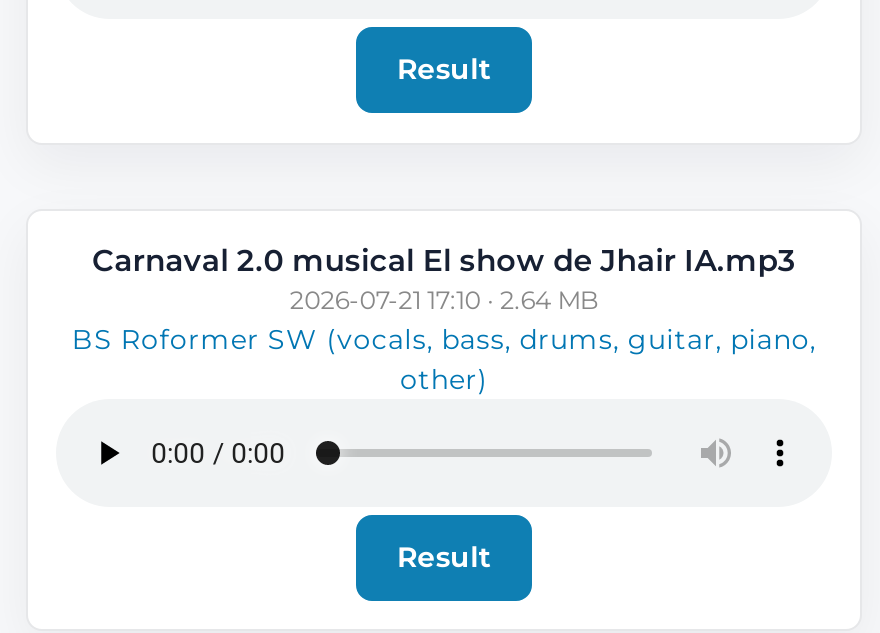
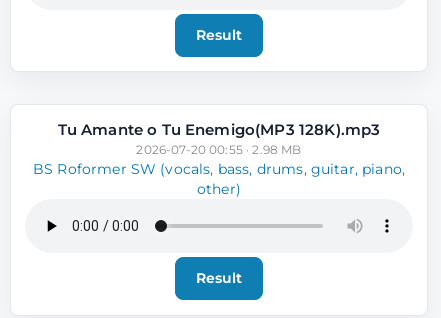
- Carnaval 2.0 musical El show de Jhair IA.mp3
- 2026-07-21 17:10 · 2.64 MB
+ Tu Amante o Tu Enemigo(MP3 128K).mp3
+ 2026-07-20 00:55 · 2.98 MB
